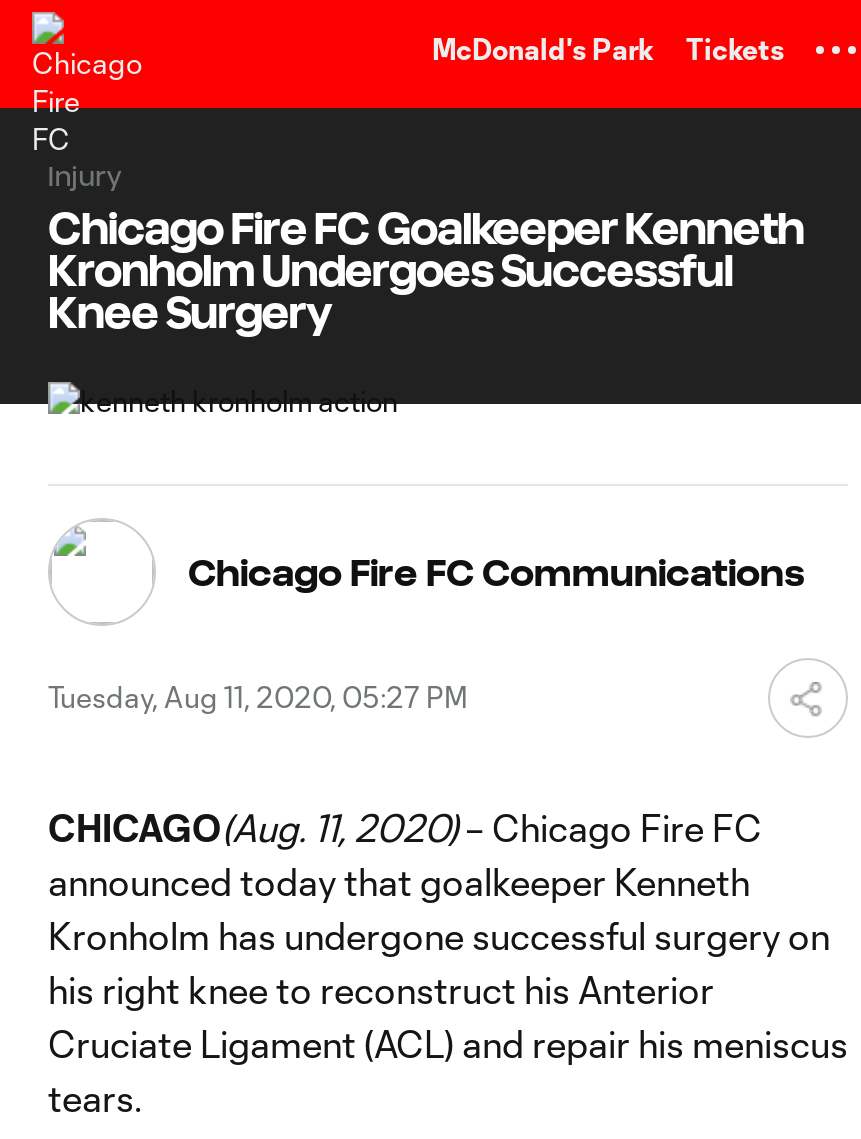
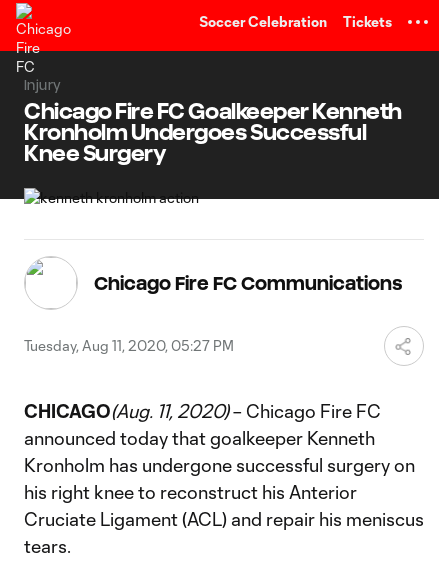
- McDonald's Park
+ Soccer Celebration
